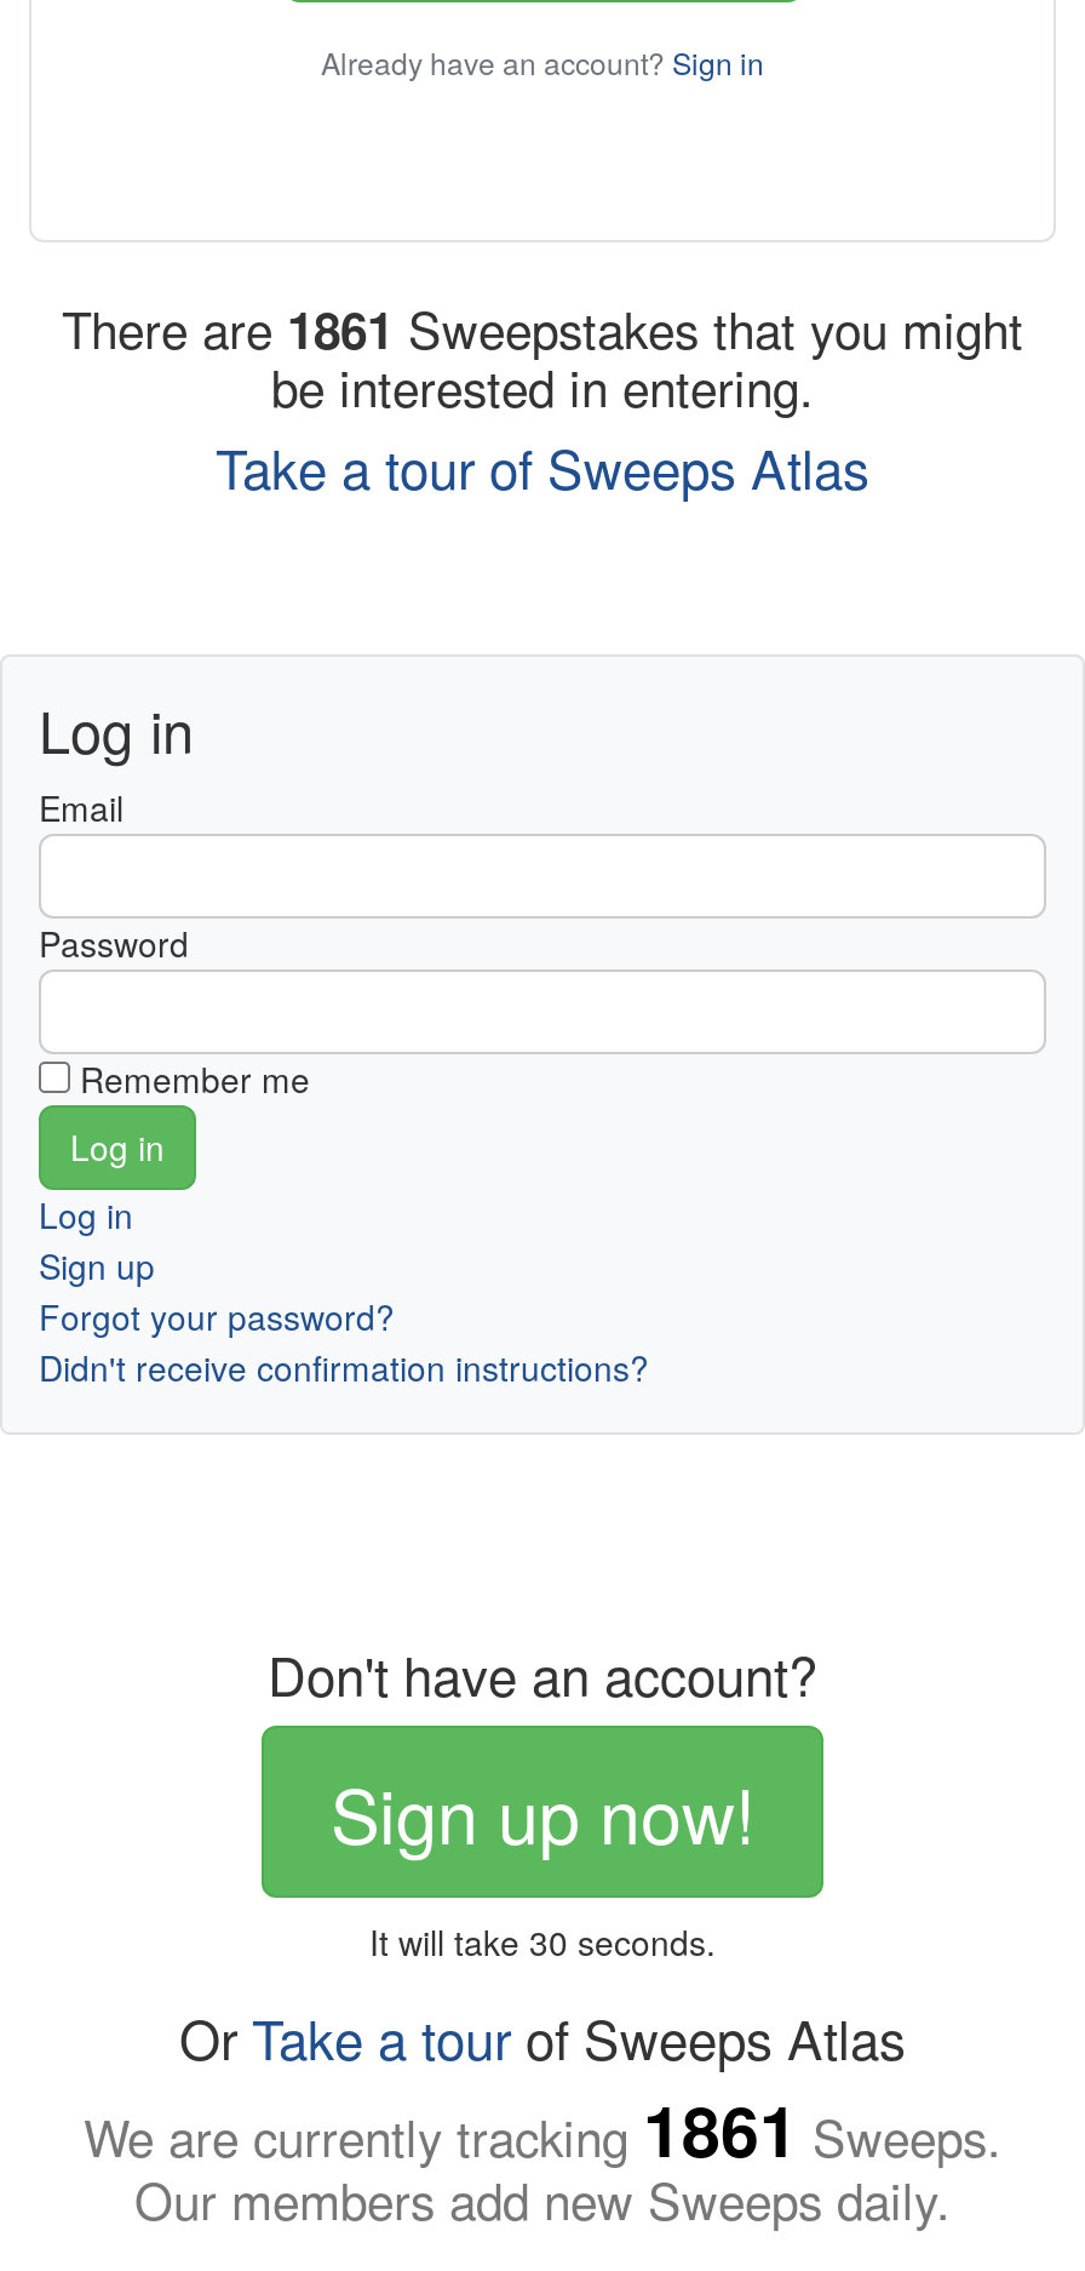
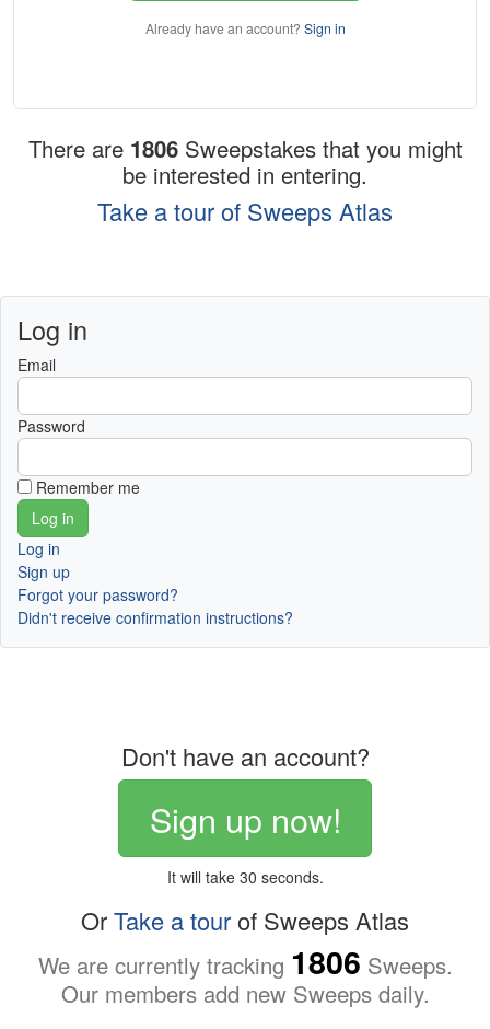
- There are 1861 Sweepstakes that you might
+ There are 1806 Sweepstakes that you might

- We are currently tracking 1861 Sweeps.
+ We are currently tracking 1806 Sweeps.
